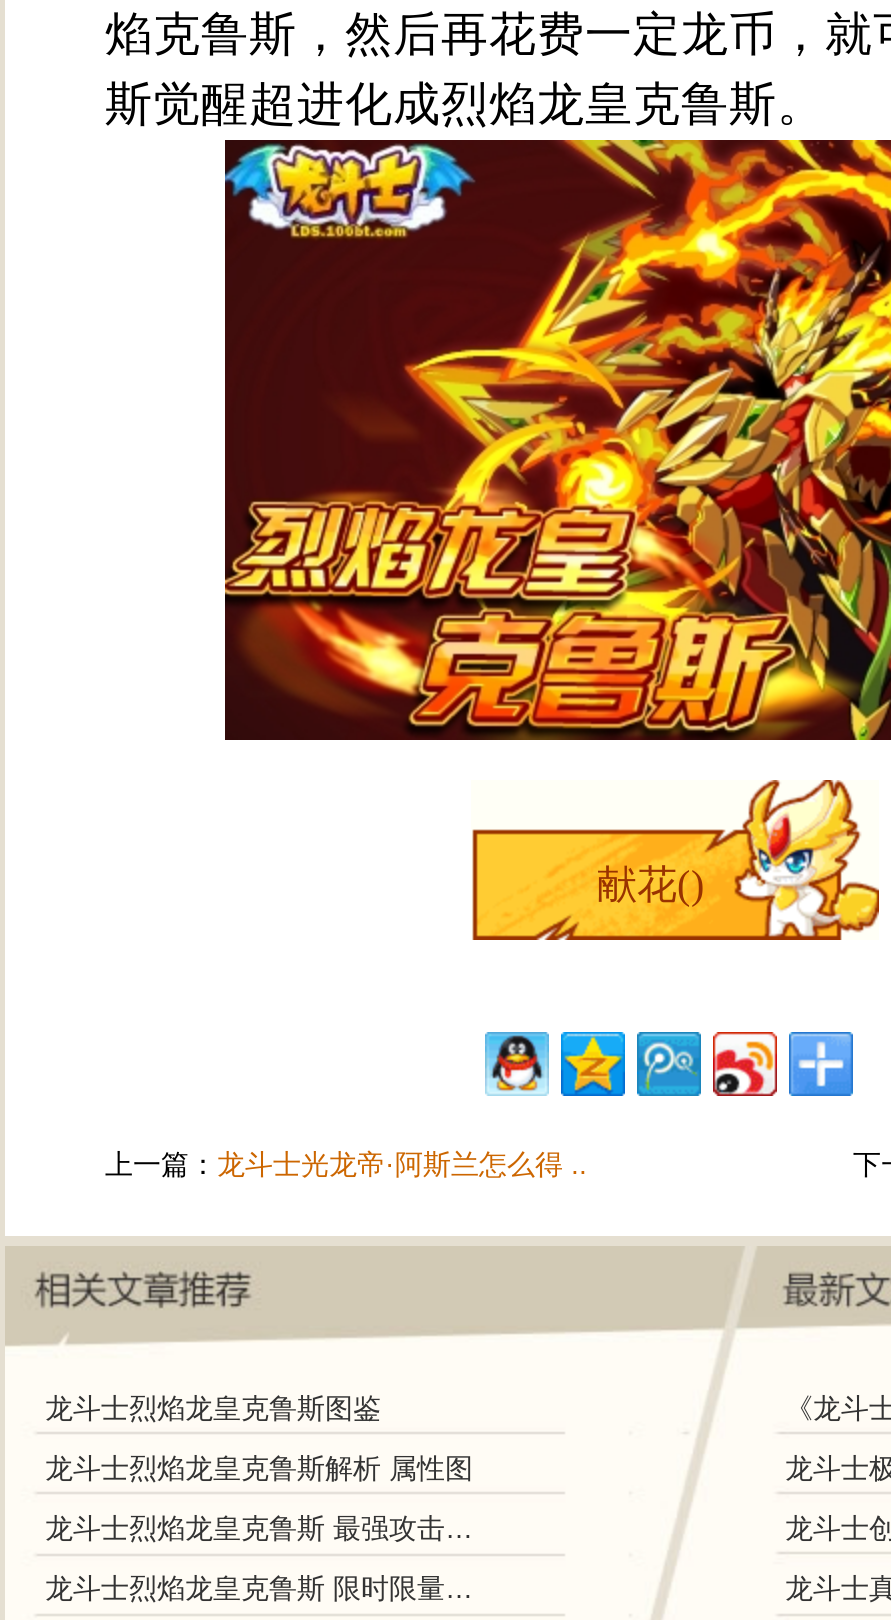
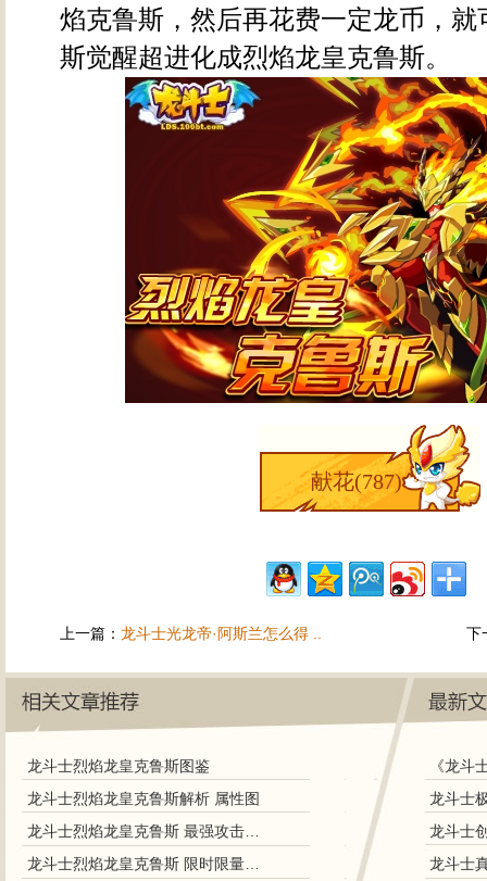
- 献花()
+ 献花(787)
